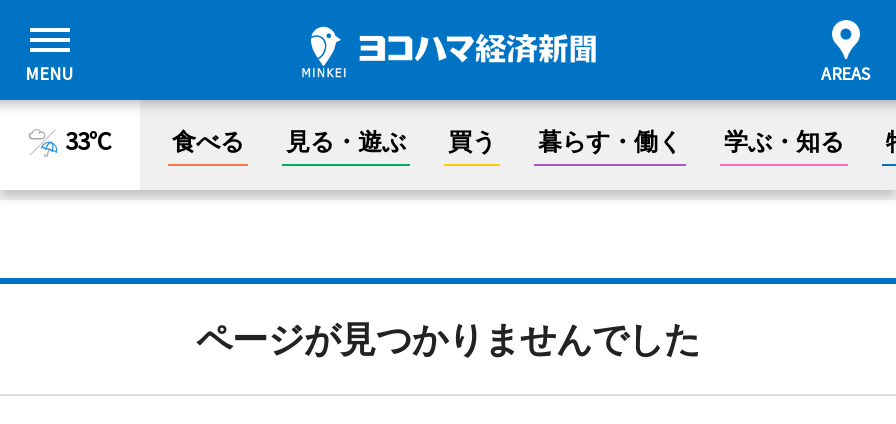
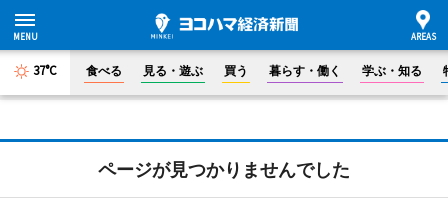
- 33°C
+ 37°C
